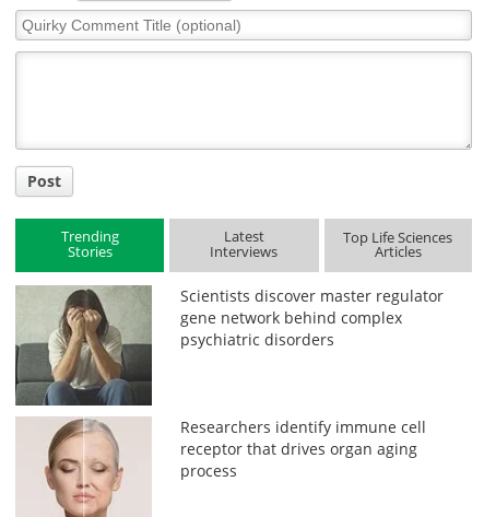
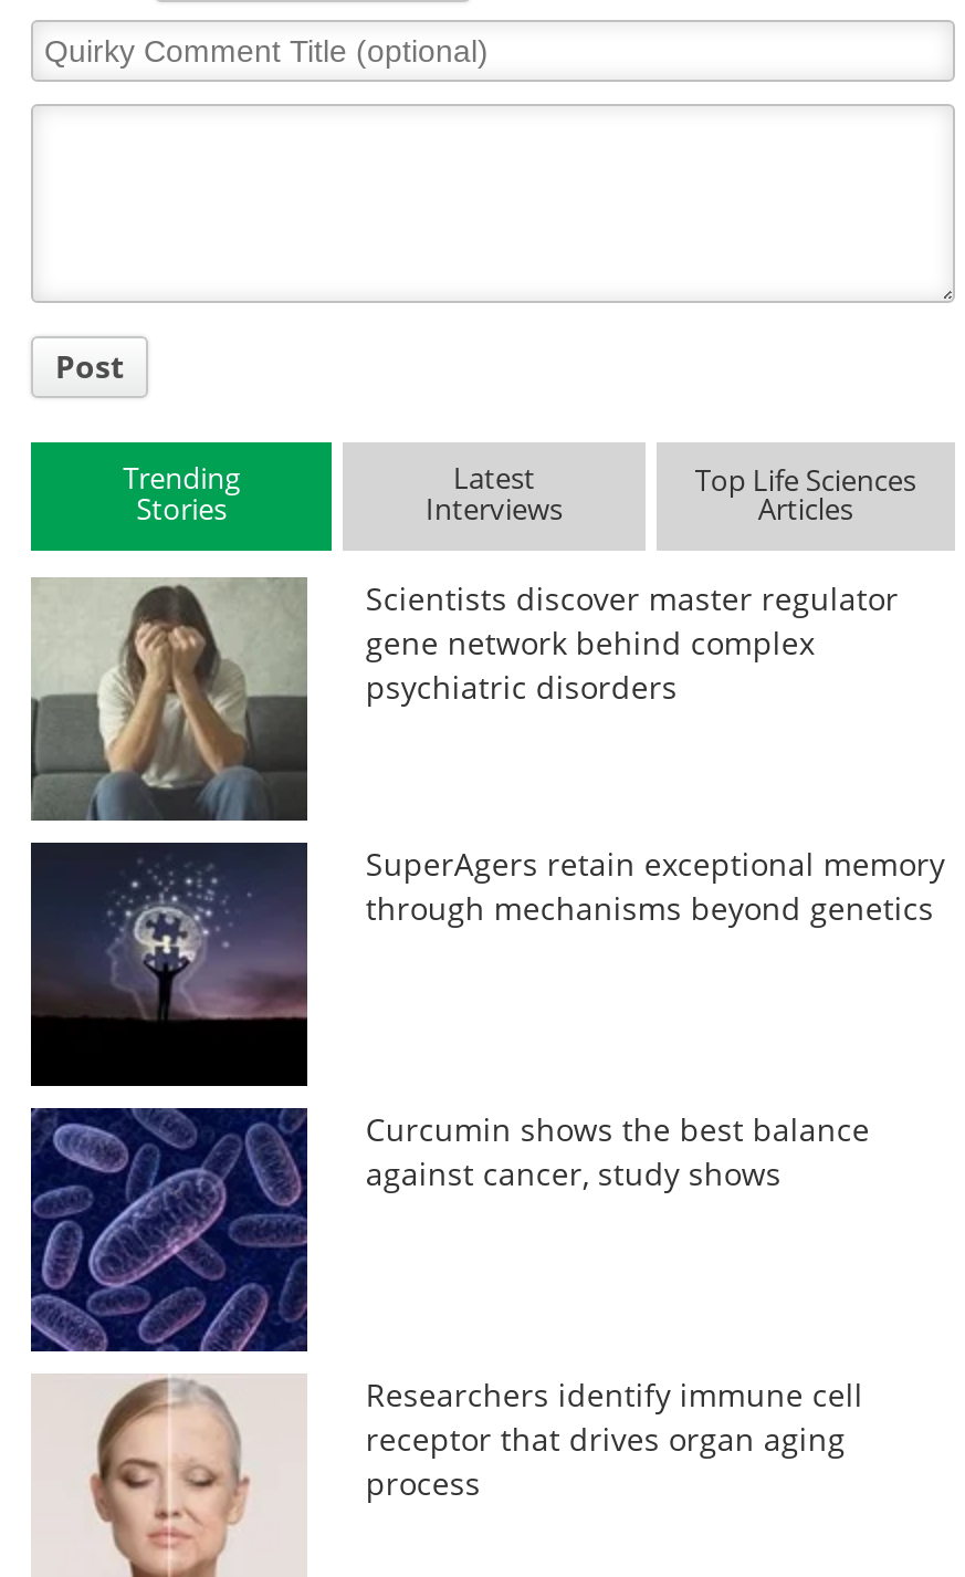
+ [image]
+ SuperAgers retain exceptional memory
+ through mechanisms beyond genetics

+ [image]
+ Curcumin shows the best balance
+ against cancer, study shows
